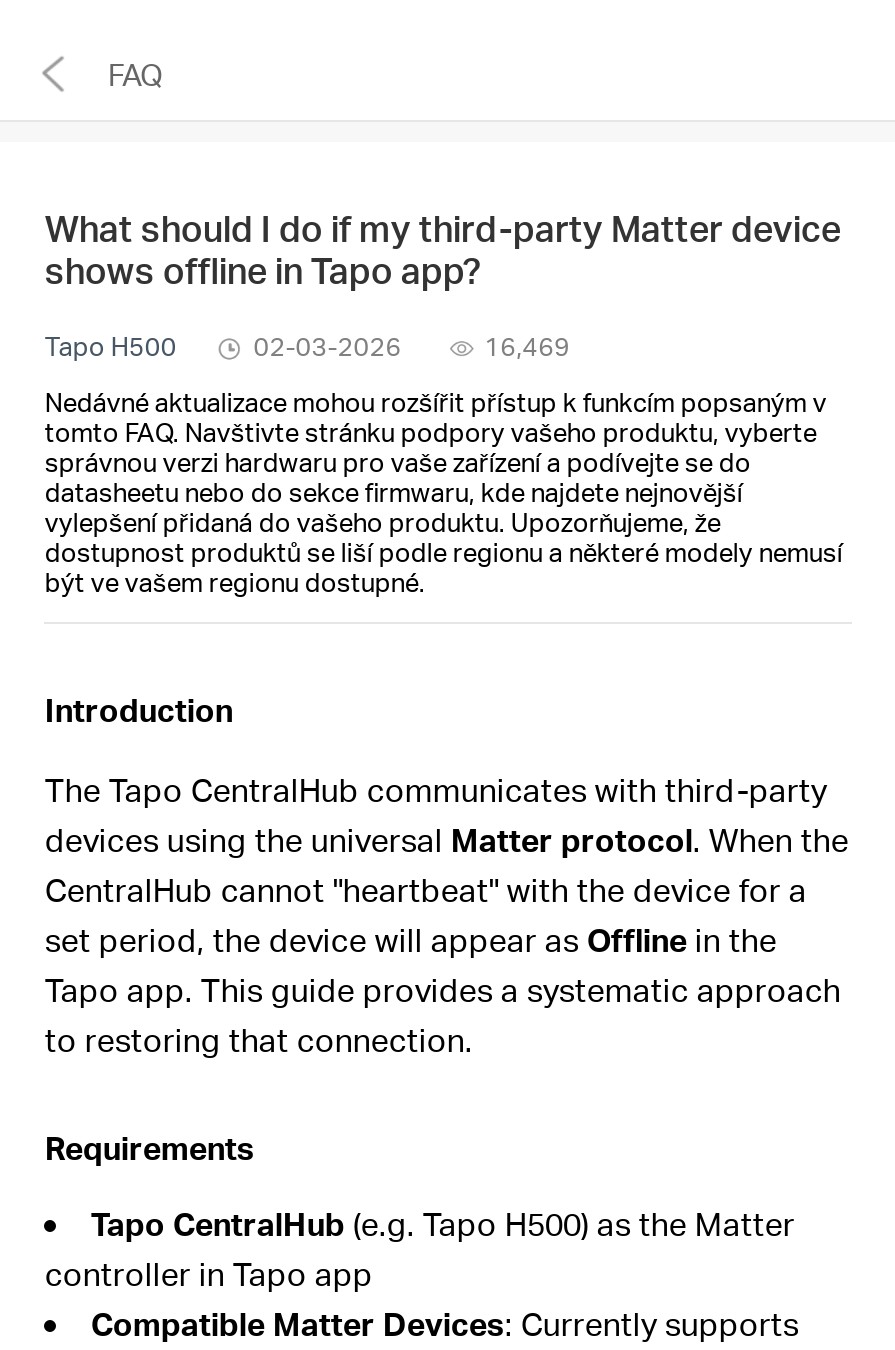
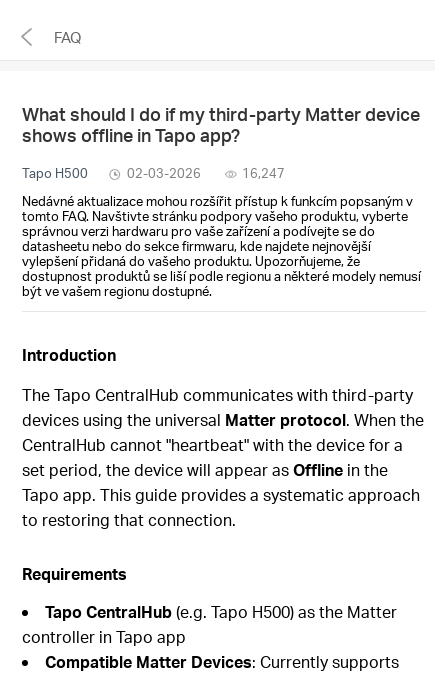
- 16,469
+ 16,247
